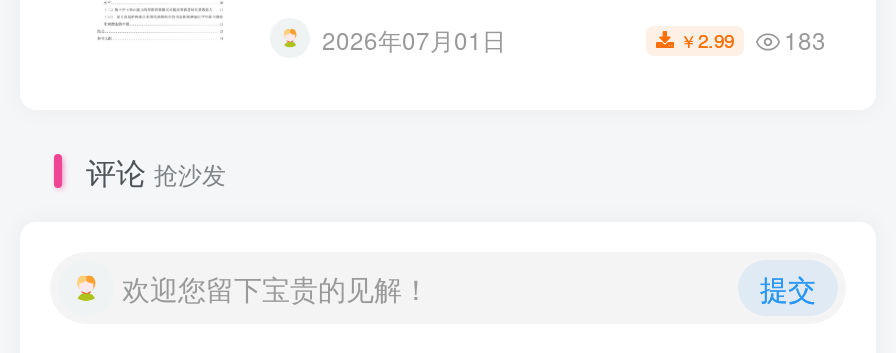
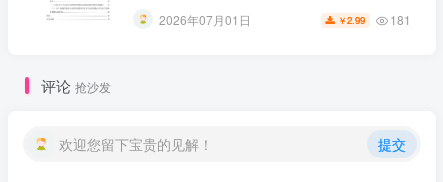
- ￥2.99 183
+ ￥2.99 181
